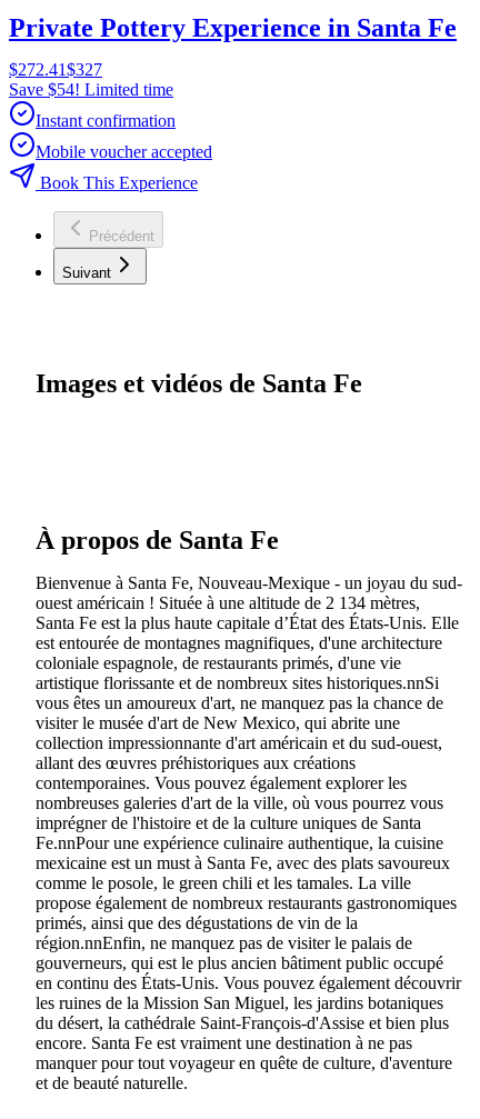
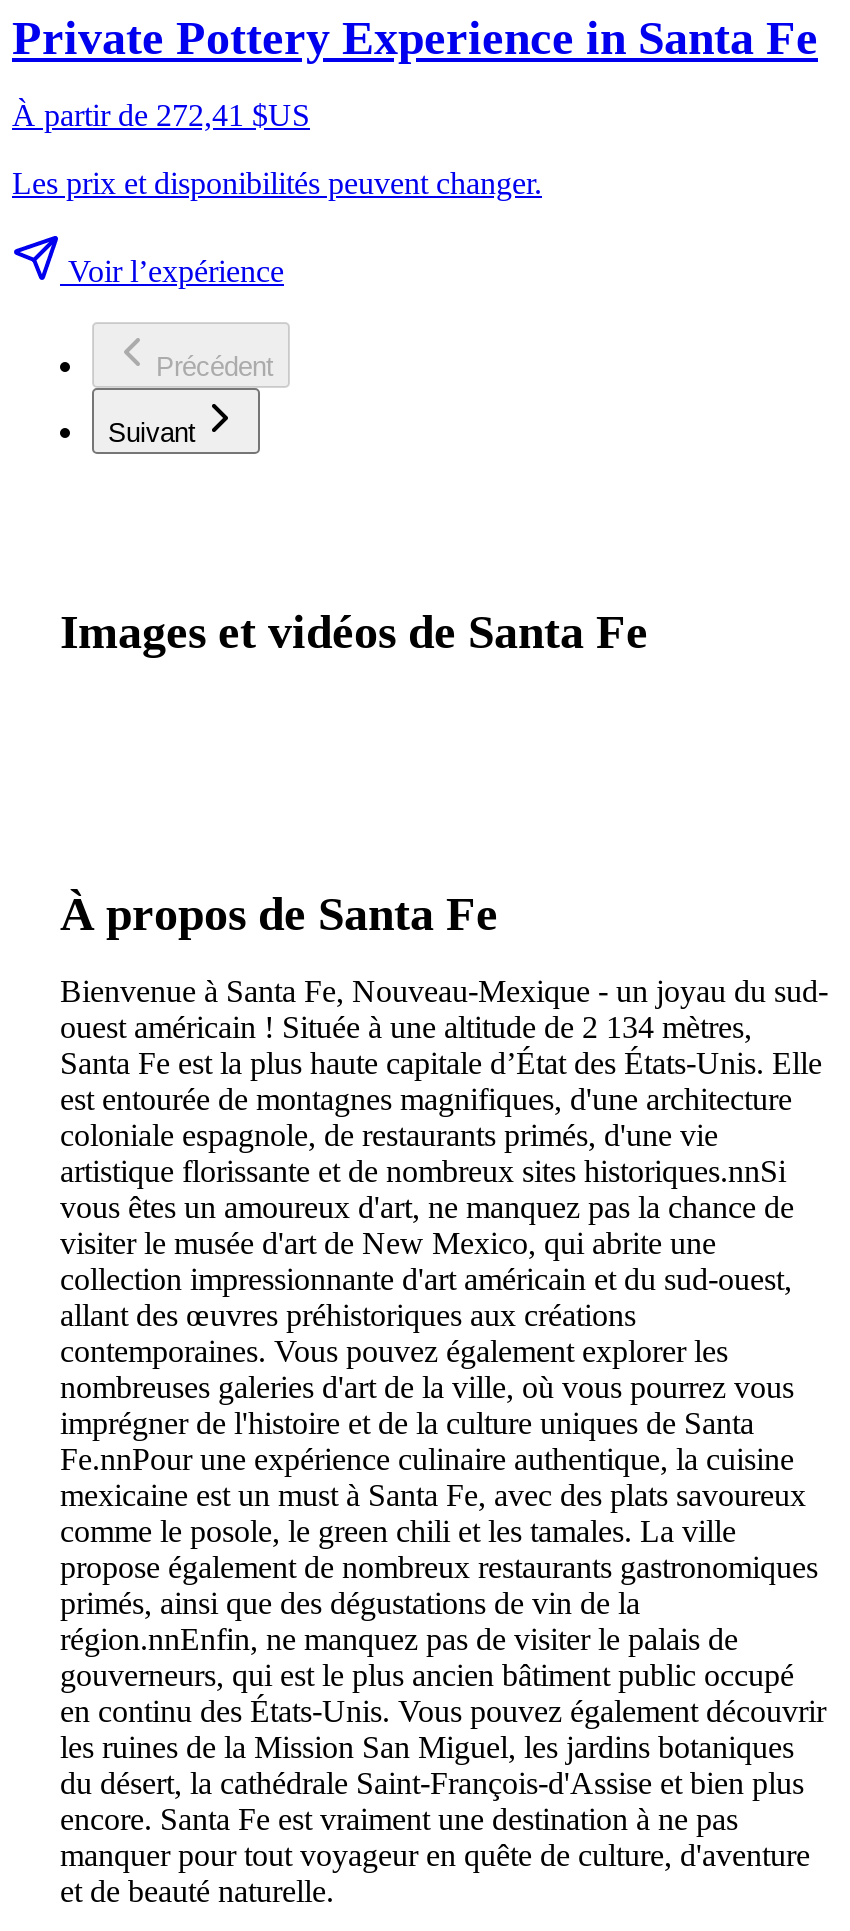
- $272.41 $327
- Save $54! Limited time
- Instant confirmation
- Mobile voucher accepted
- Book This Experience
+ À partir de 272,41 $US
+ Les prix et disponibilités peuvent changer.
+ Voir l’expérience
